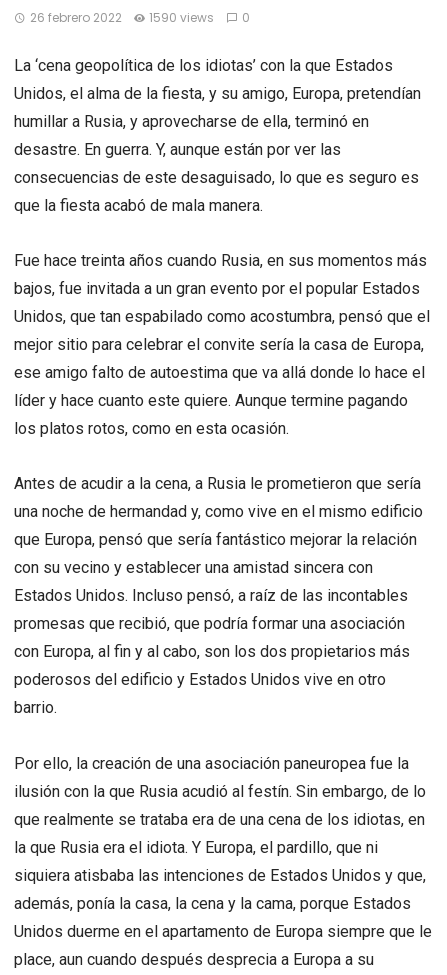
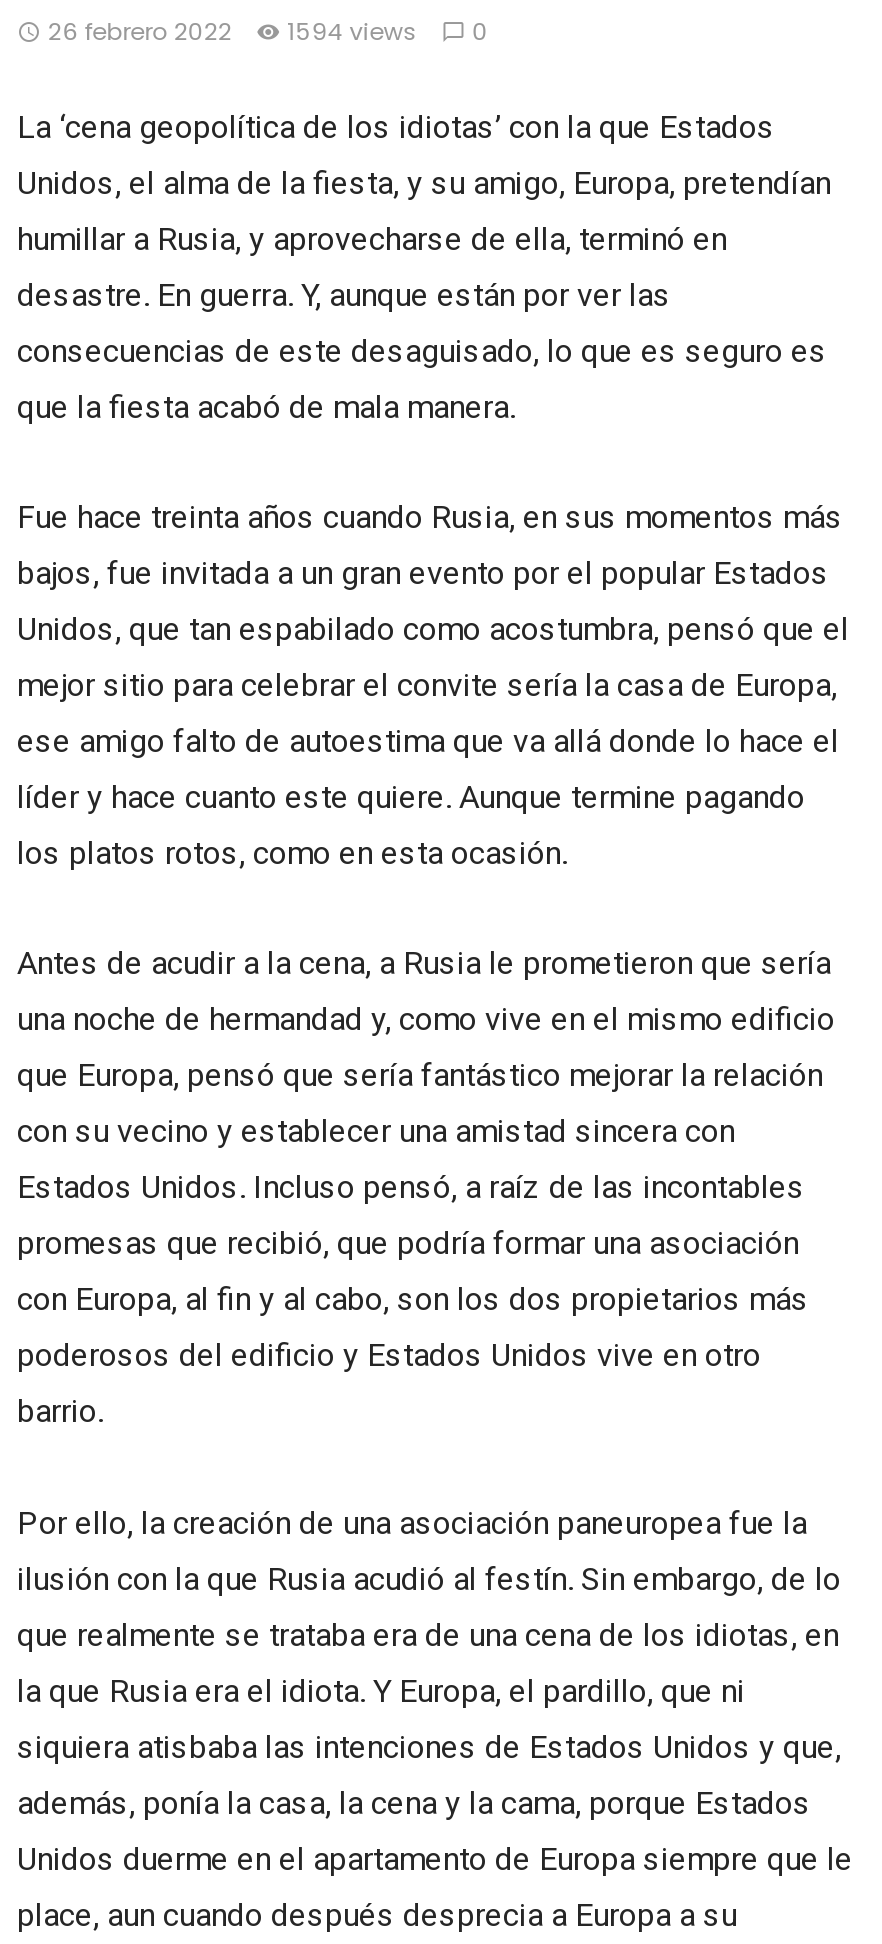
- 26 febrero 2022 1590 views 0
+ 26 febrero 2022 1594 views 0
